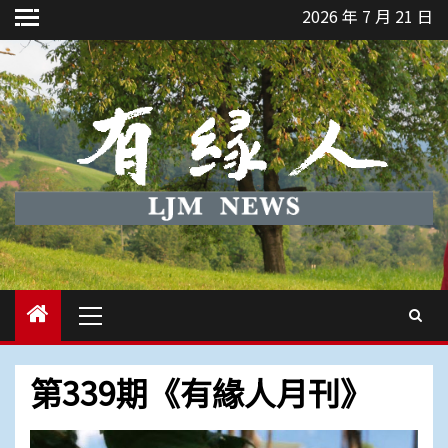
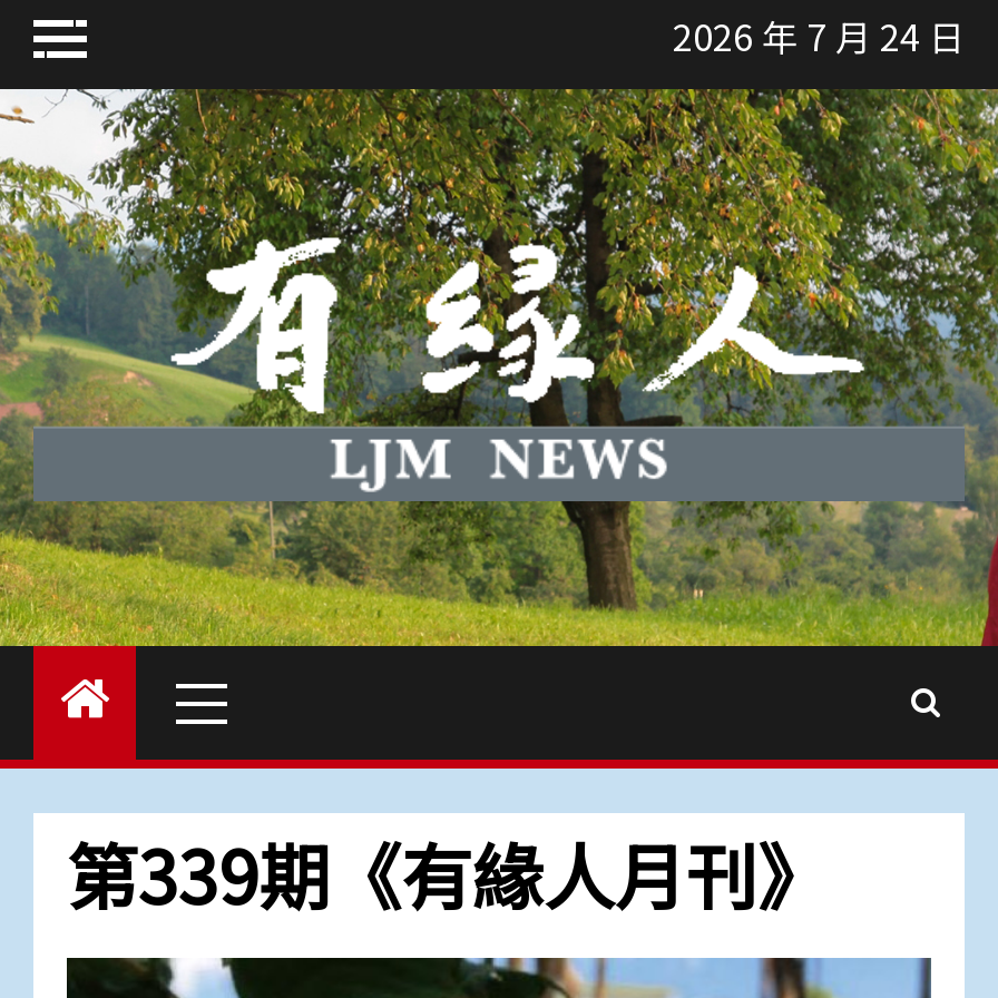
- 2026 年 7 月 21 日
+ 2026 年 7 月 24 日
